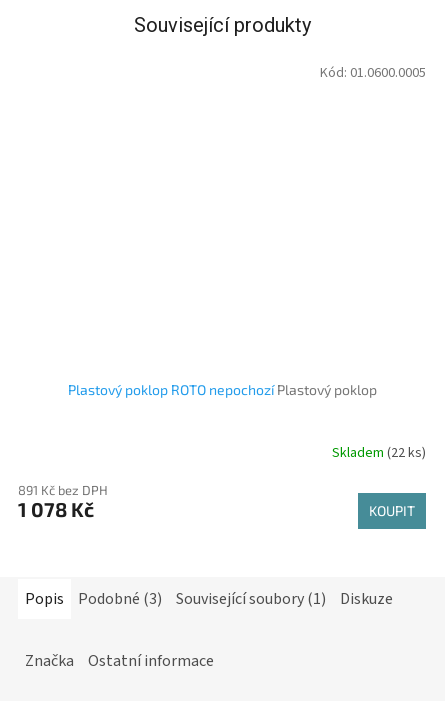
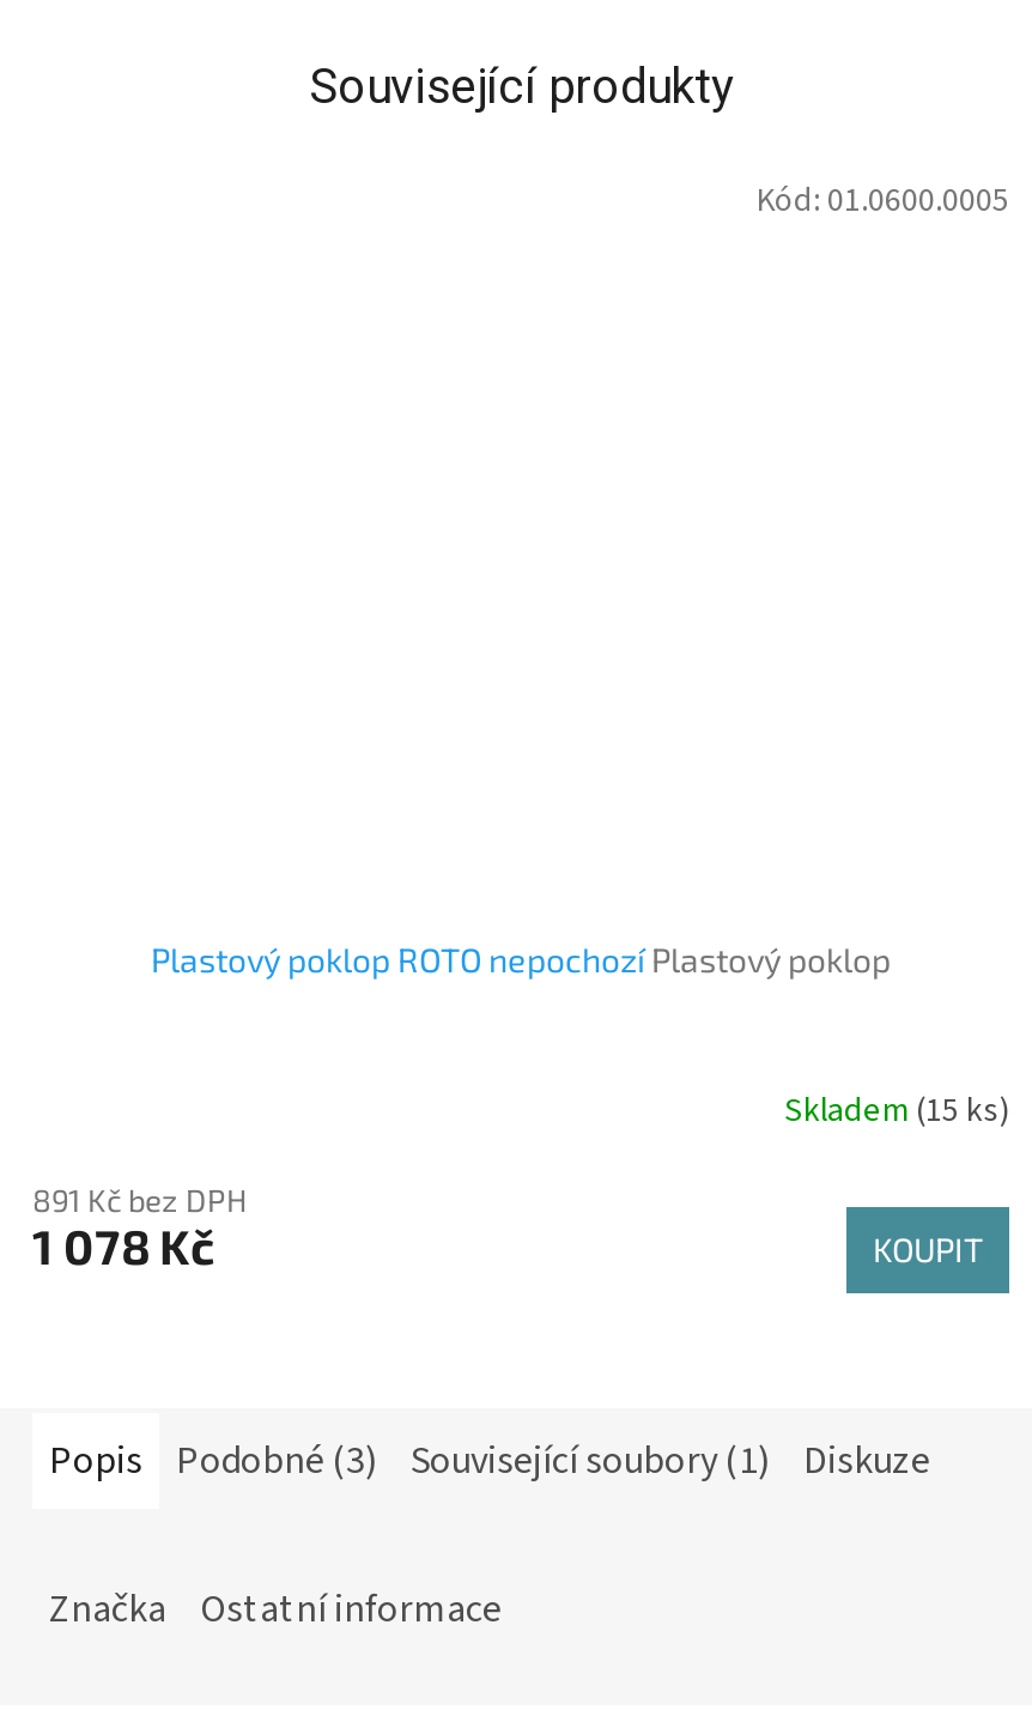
- Skladem (22 ks)
+ Skladem (15 ks)
